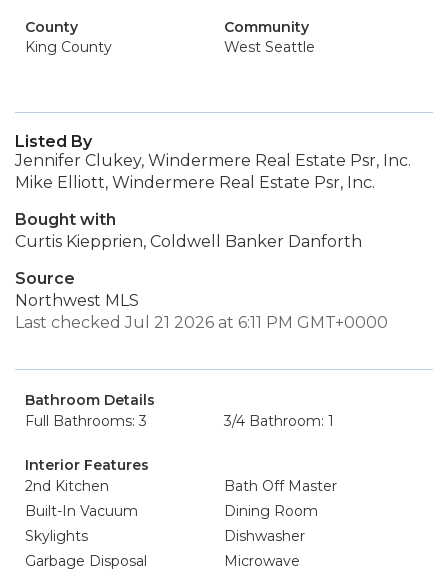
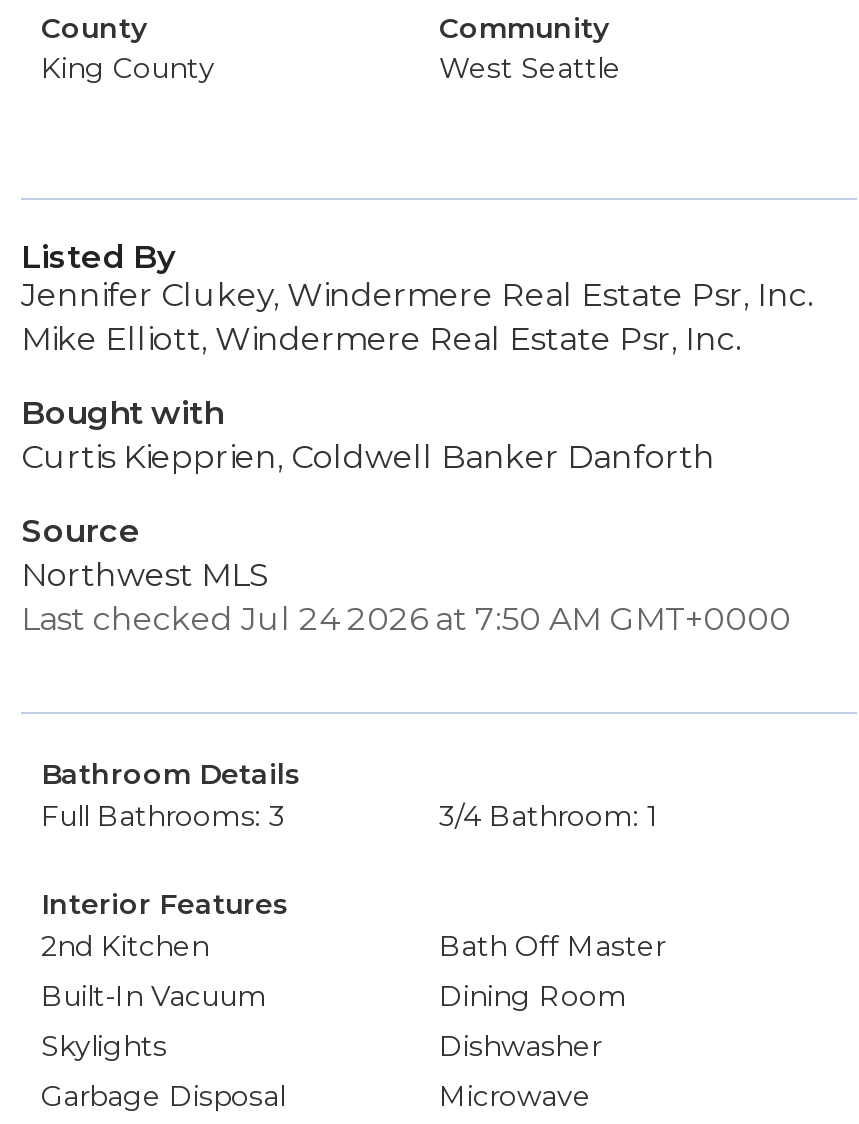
- Last checked Jul 21 2026 at 6:11 PM GMT+0000
+ Last checked Jul 24 2026 at 7:50 AM GMT+0000
